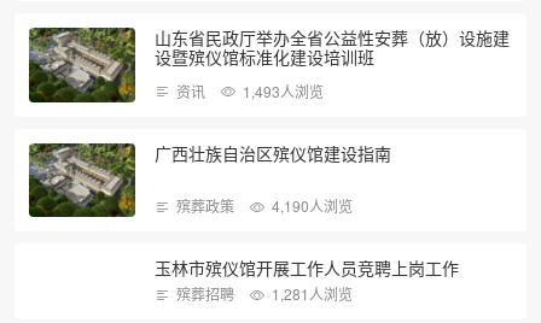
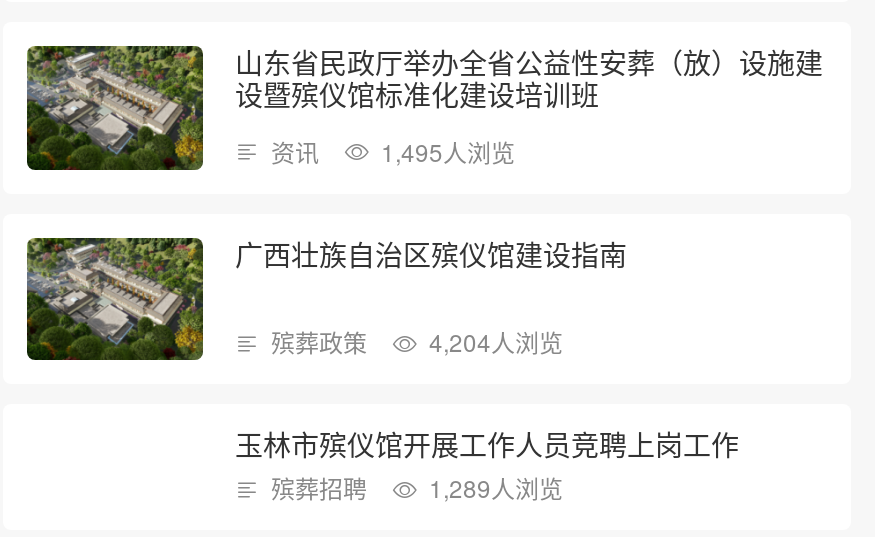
- 资讯 1,493人浏览
+ 资讯 1,495人浏览

- 殡葬政策 4,190人浏览
+ 殡葬政策 4,204人浏览

- 殡葬招聘 1,281人浏览
+ 殡葬招聘 1,289人浏览
